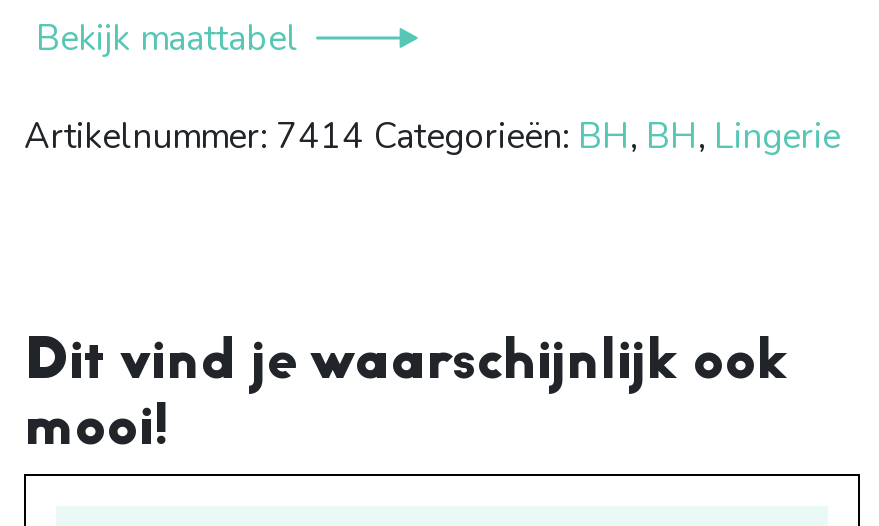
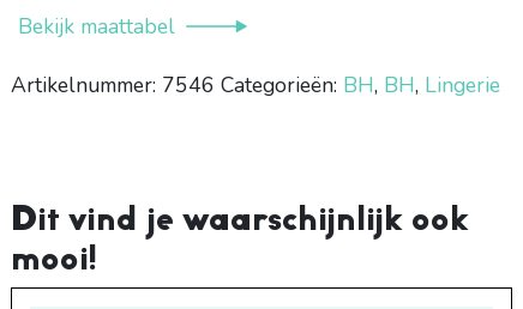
- Artikelnummer: 7414 Categorieën: BH, BH, Lingerie
+ Artikelnummer: 7546 Categorieën: BH, BH, Lingerie
